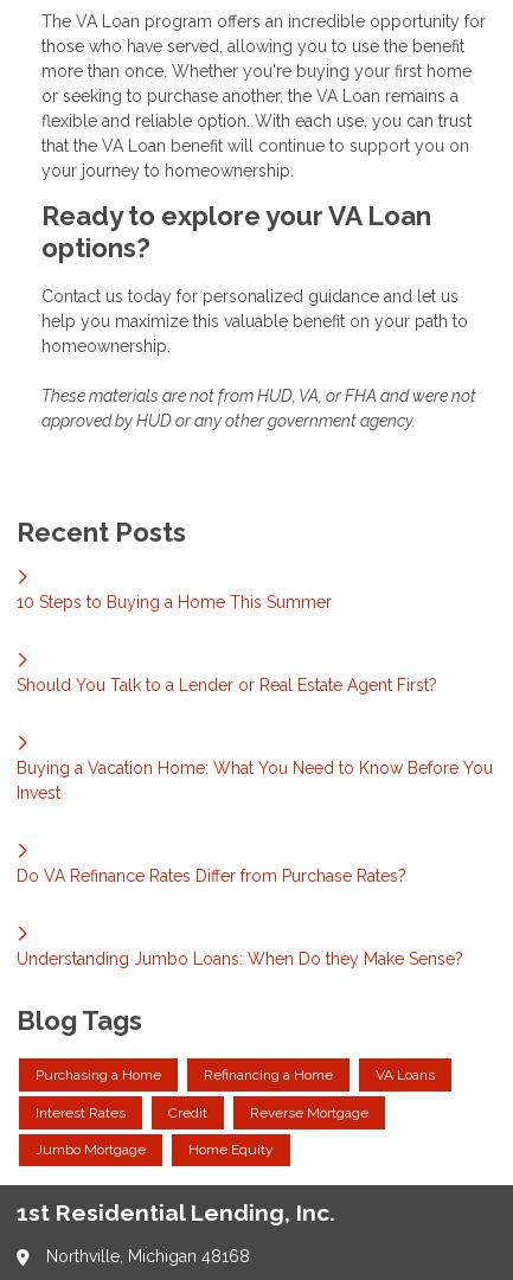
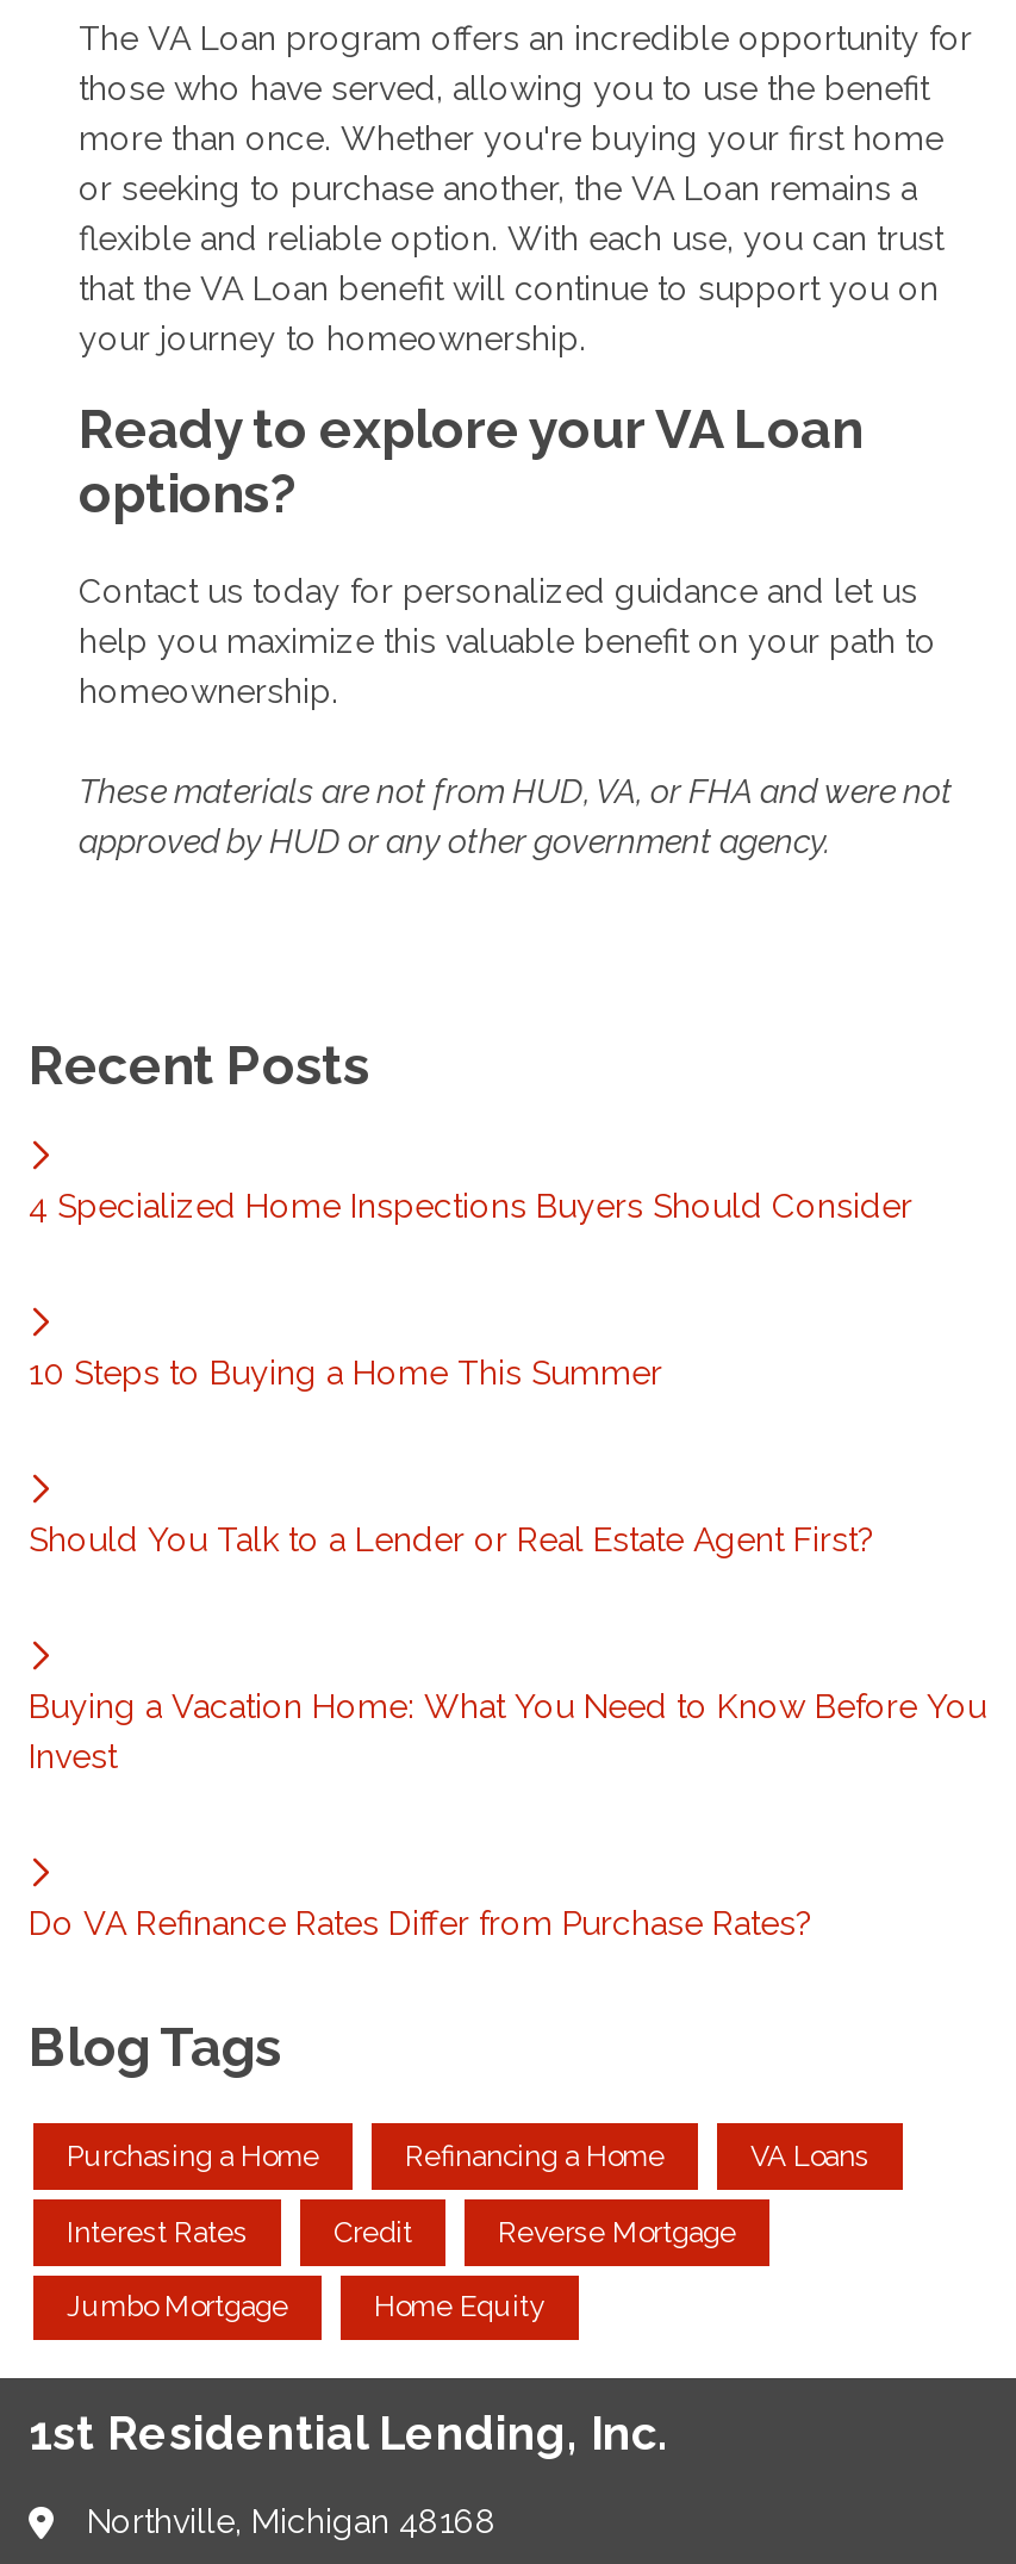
+ 4 Specialized Home Inspections Buyers Should Consider

moved down: 10 Steps to Buying a Home This Summer | Should You Talk to a Lender or Real Estate Agent First? | Buying a Vacation Home: What You Need to Know Before You | Invest | Do VA Refinance Rates Differ from Purchase Rates?

- Understanding Jumbo Loans: When Do they Make Sense?
